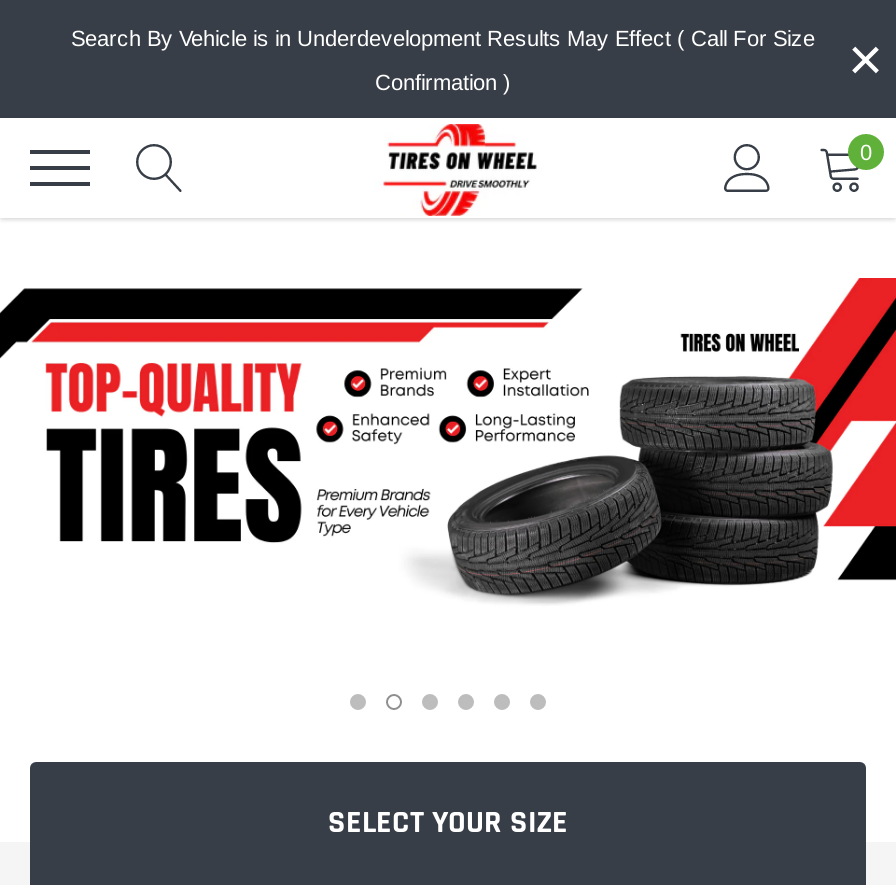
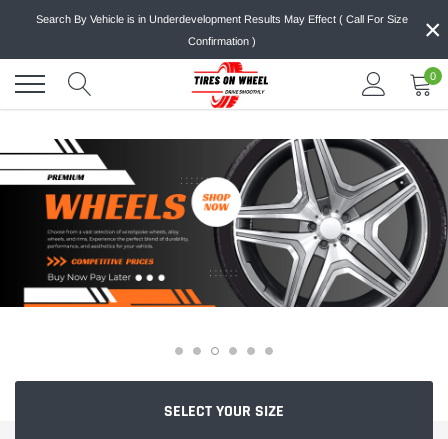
- [image]
+ [image]
